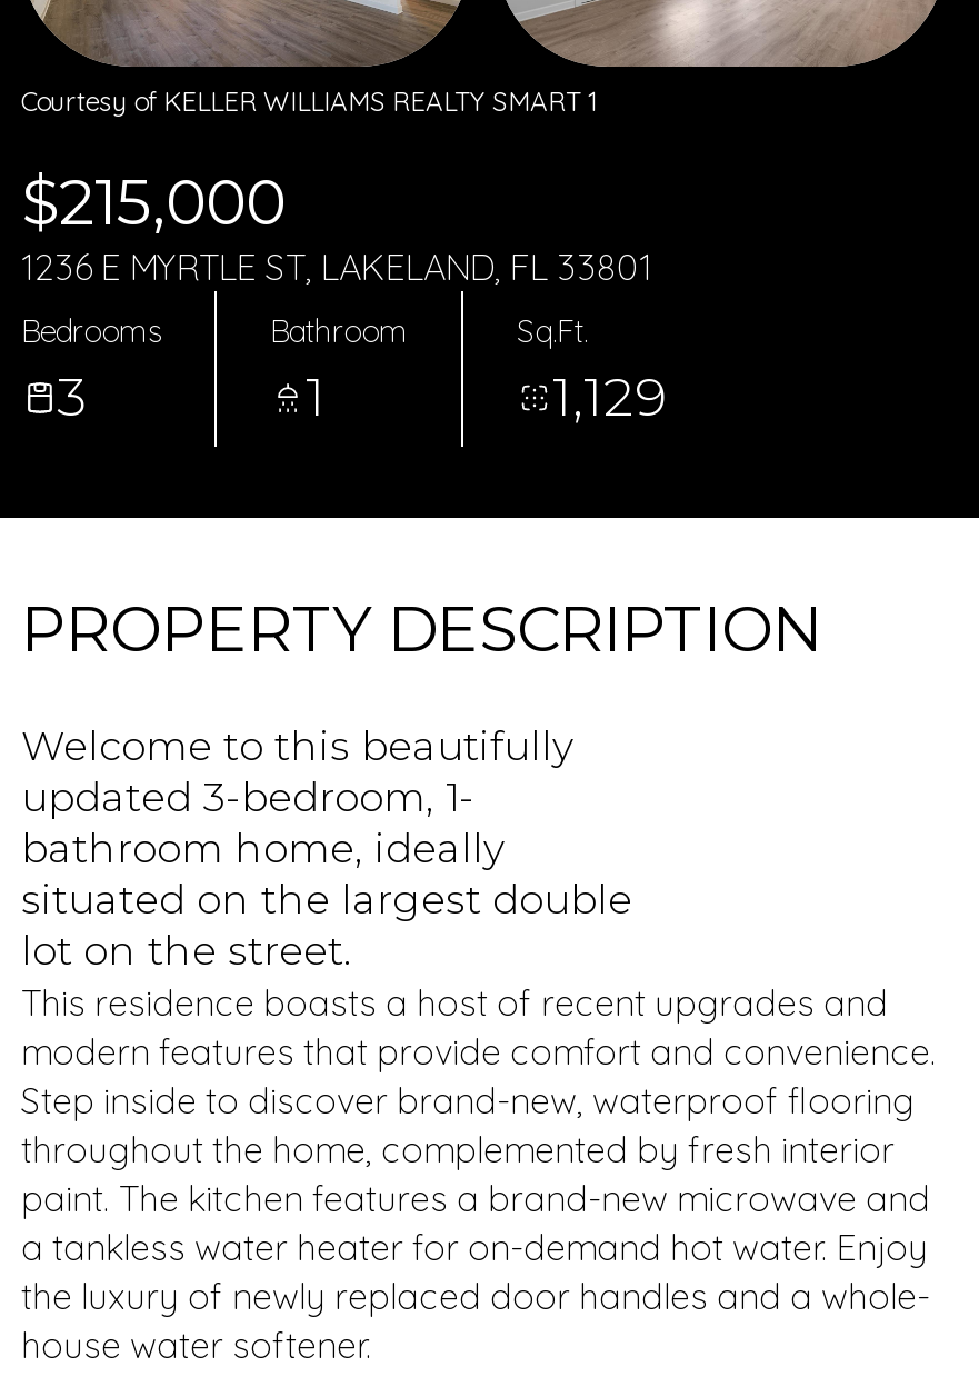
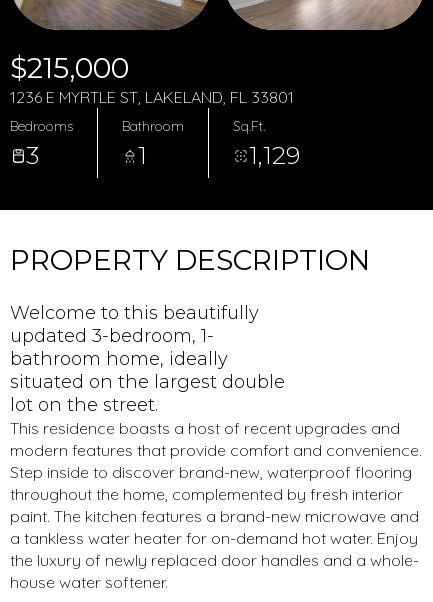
- Courtesy of KELLER WILLIAMS REALTY SMART 1
